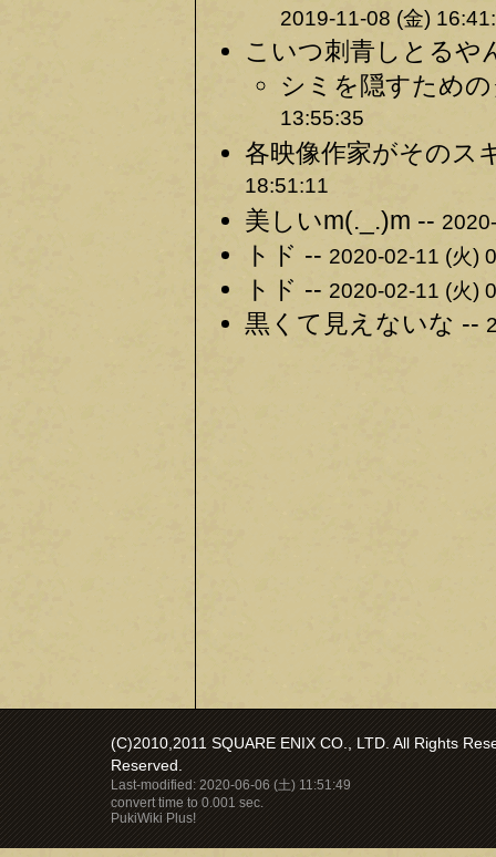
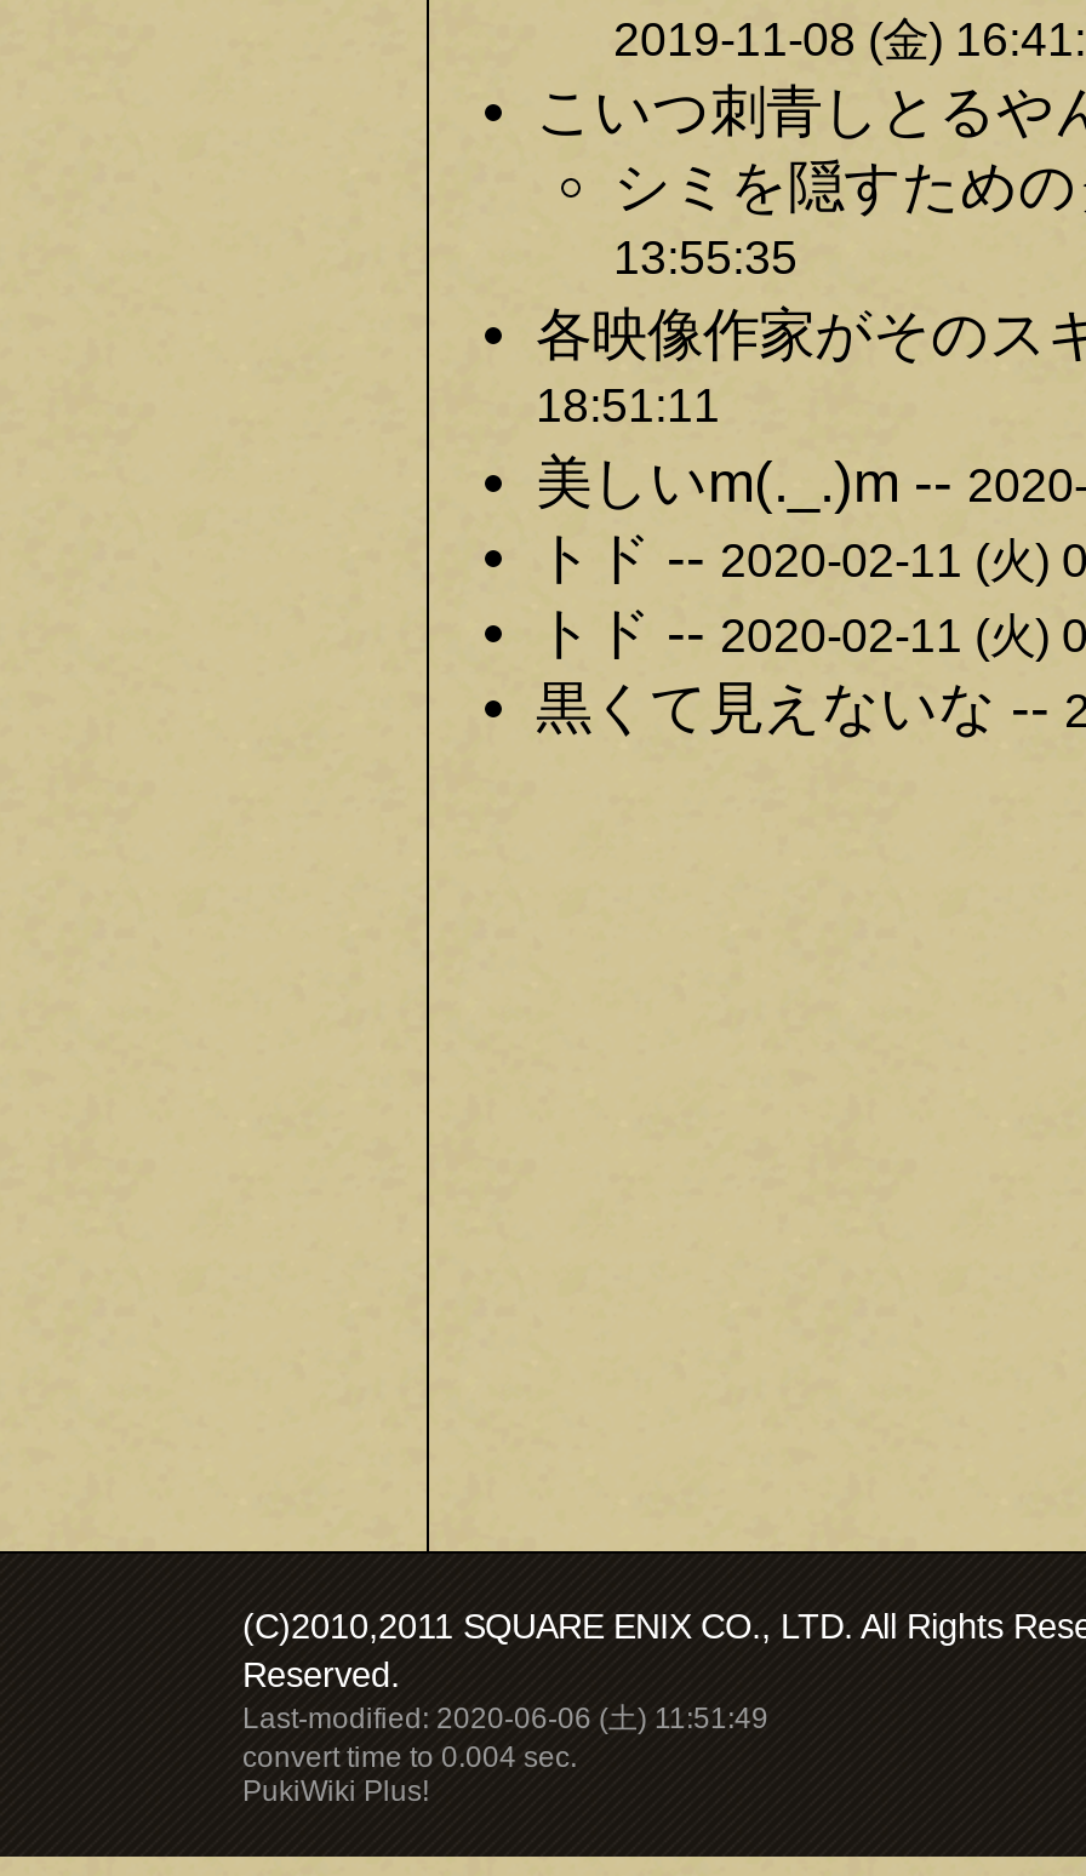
- convert time to 0.001 sec.
+ convert time to 0.004 sec.
